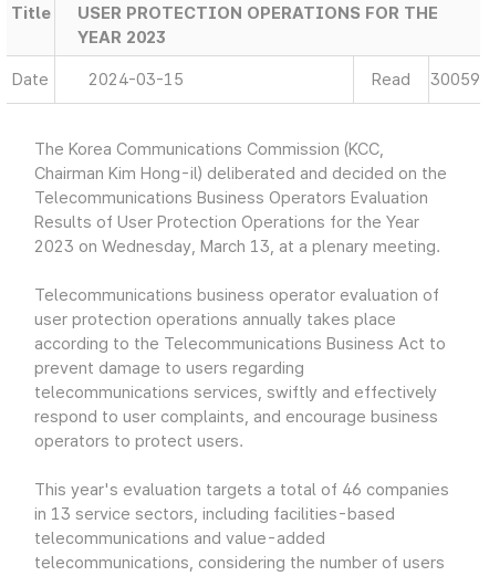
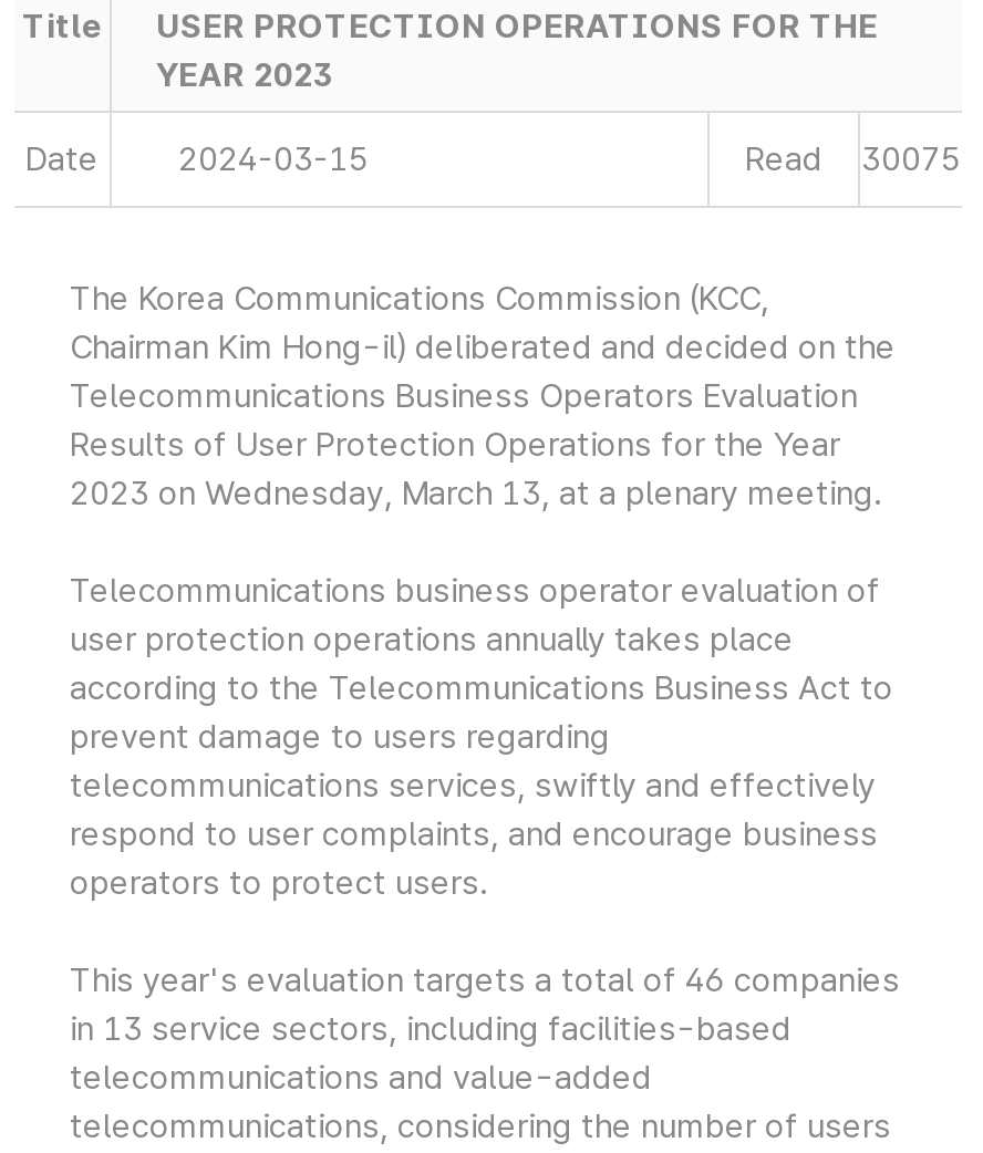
- Read 30059
+ Read 30075
